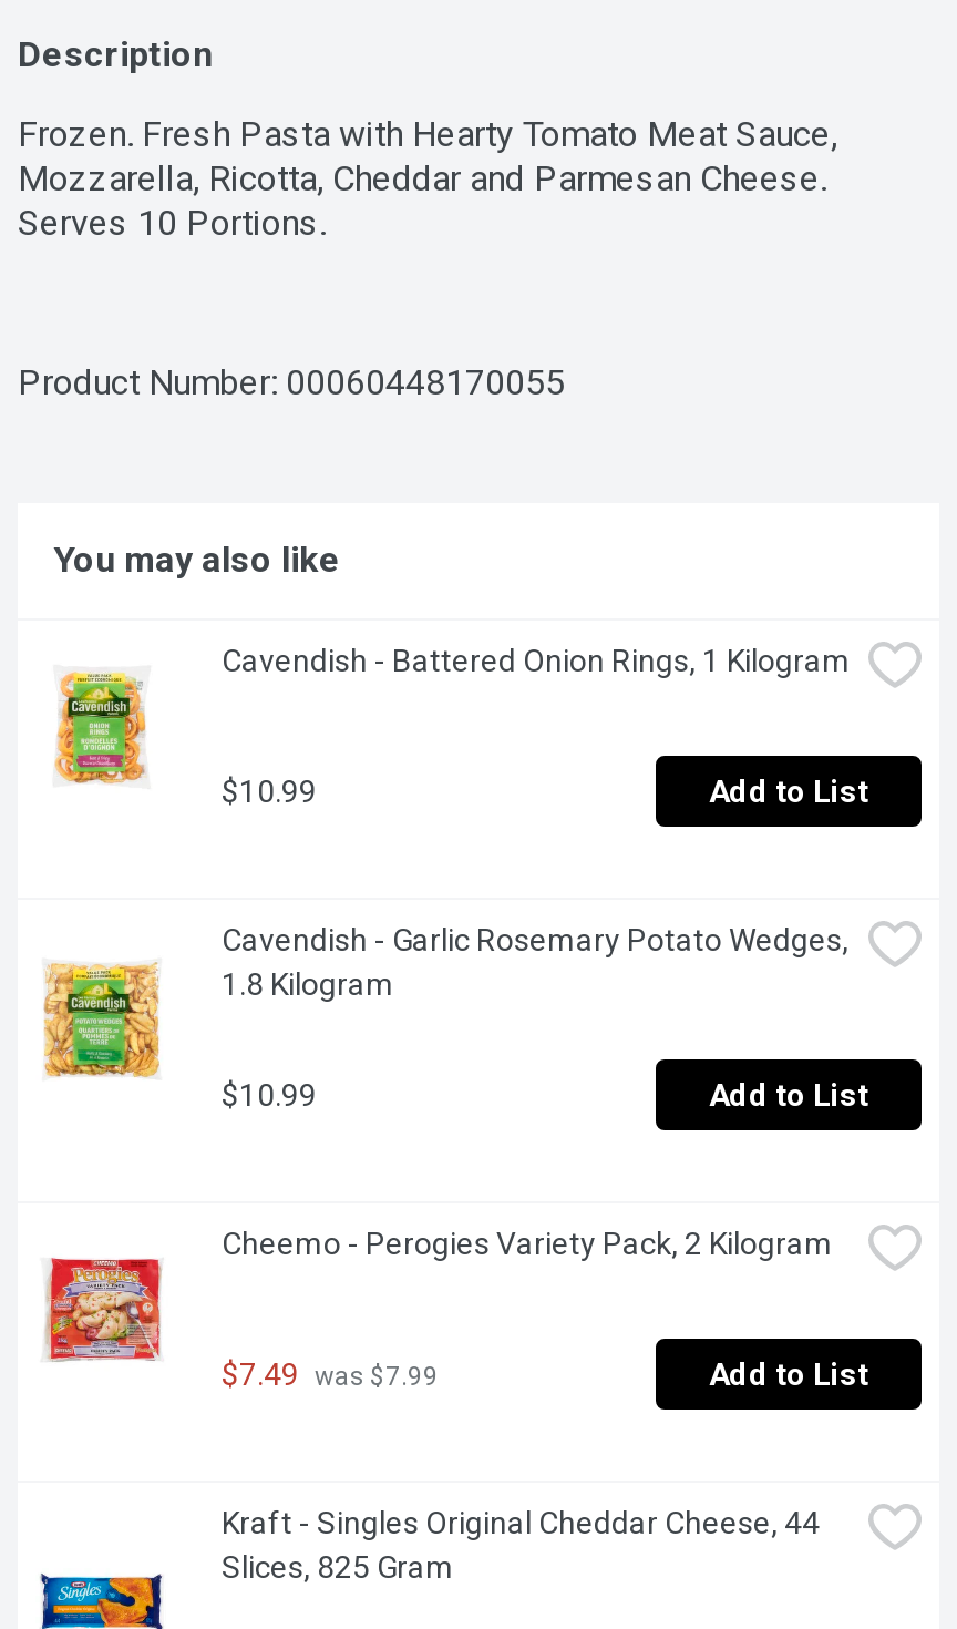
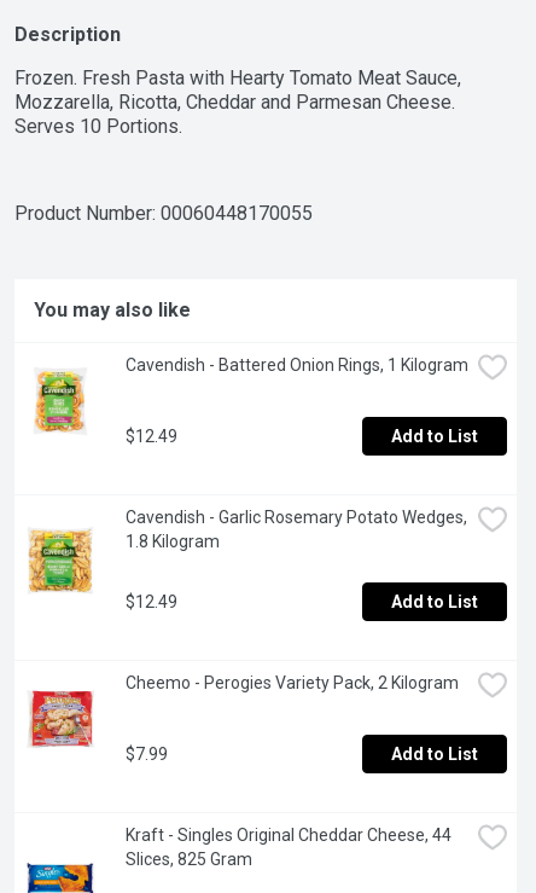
- $10.99
+ $12.49

- $10.99
+ $12.49

- $7.49 was $7.99
+ $7.99
